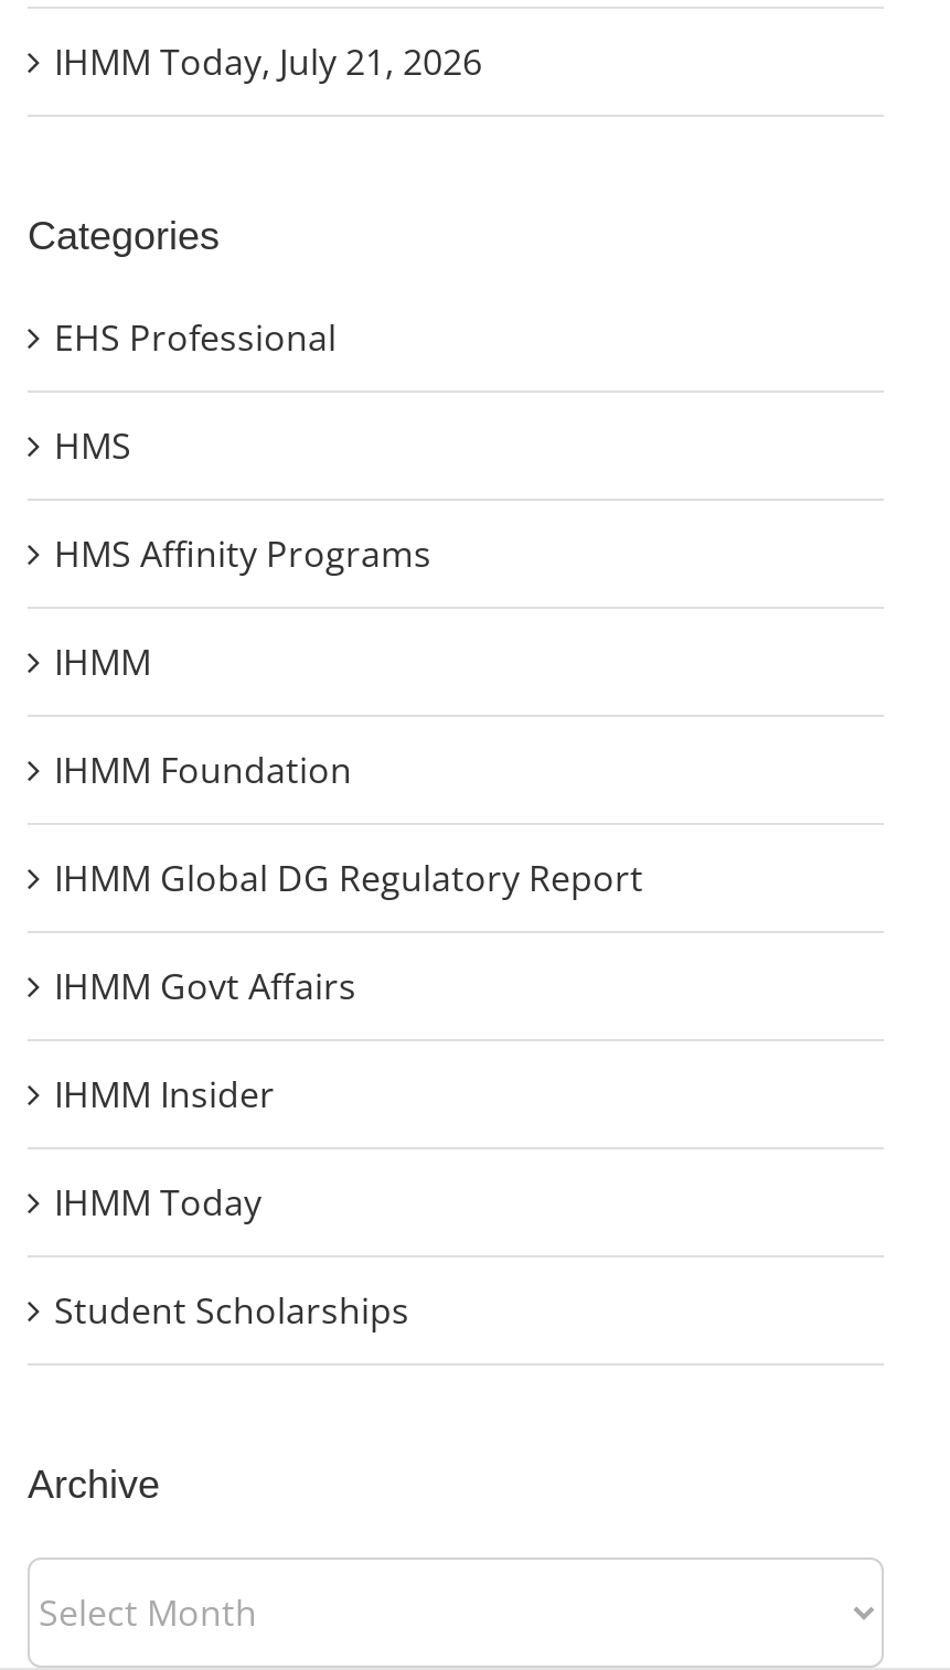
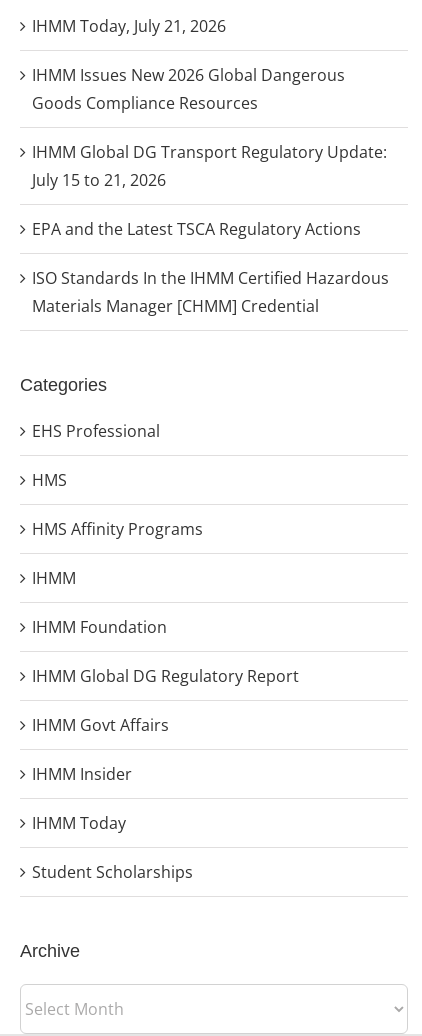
+ IHMM Issues New 2026 Global Dangerous
+ Goods Compliance Resources
+ IHMM Global DG Transport Regulatory Update:
+ July 15 to 21, 2026
+ EPA and the Latest TSCA Regulatory Actions
+ ISO Standards In the IHMM Certified Hazardous
+ Materials Manager [CHMM] Credential
